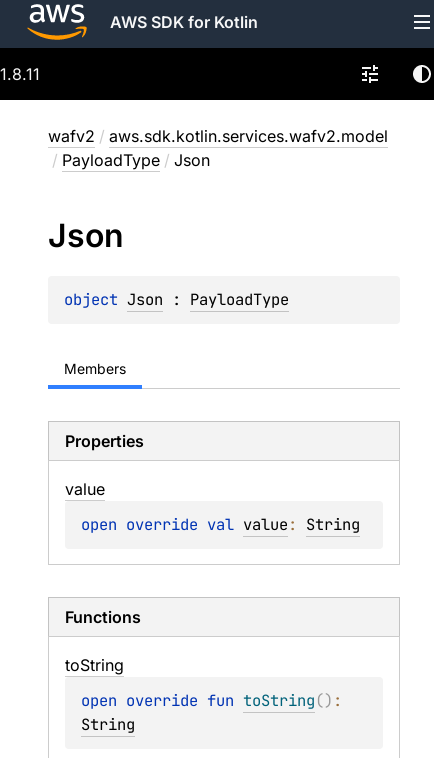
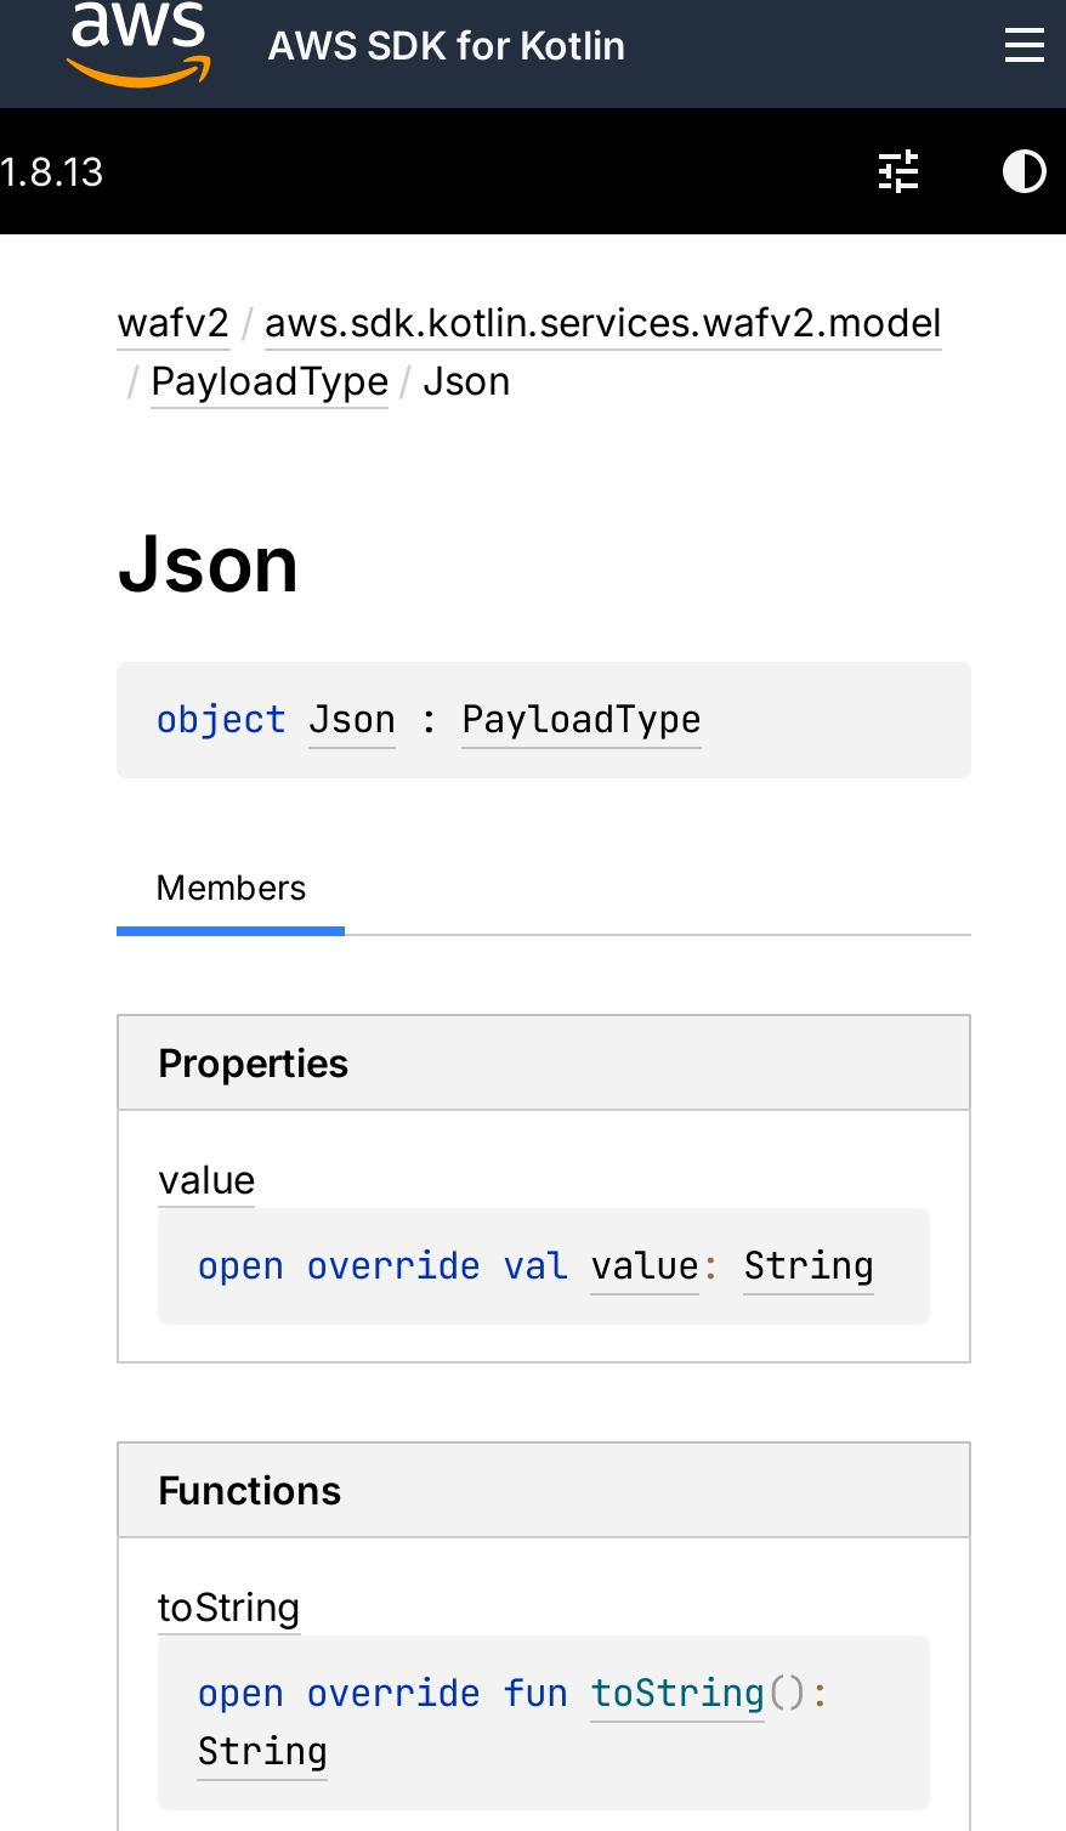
- 1.8.11
+ 1.8.13
